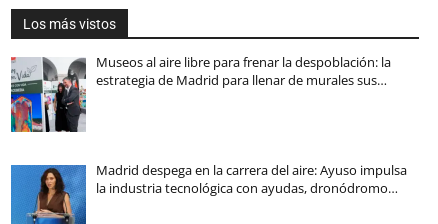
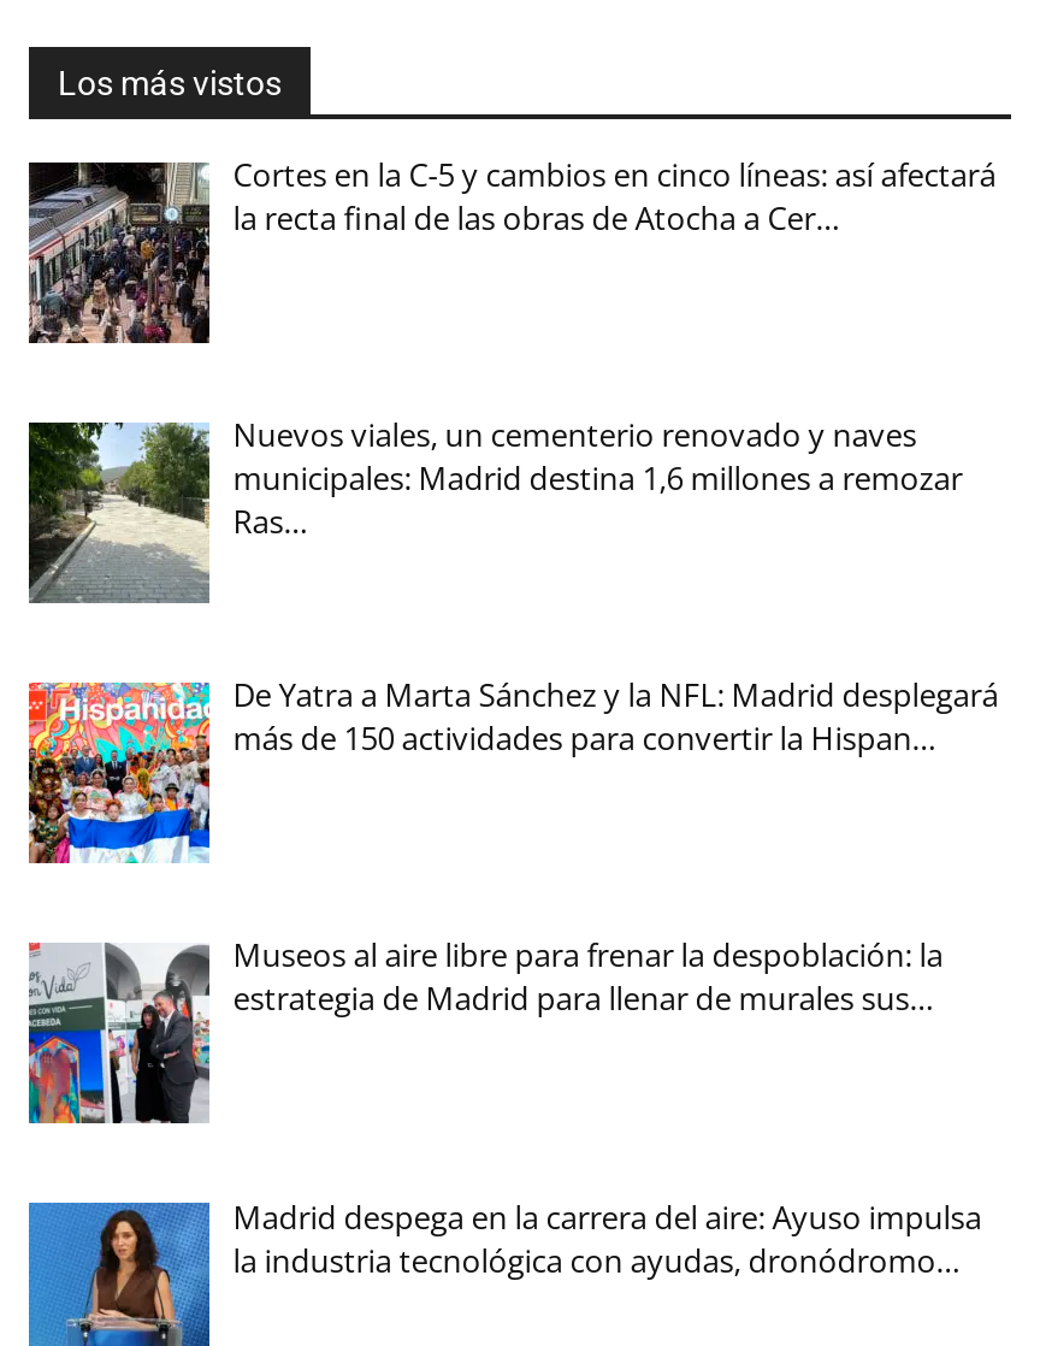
+ [image]
+ Cortes en la C-5 y cambios en cinco líneas: así afectará
+ la recta final de las obras de Atocha a Cer…

+ [image]
+ Nuevos viales, un cementerio renovado y naves
+ municipales: Madrid destina 1,6 millones a remozar
+ Ras…

+ [image]
+ De Yatra a Marta Sánchez y la NFL: Madrid desplegará
+ más de 150 actividades para convertir la Hispan…
